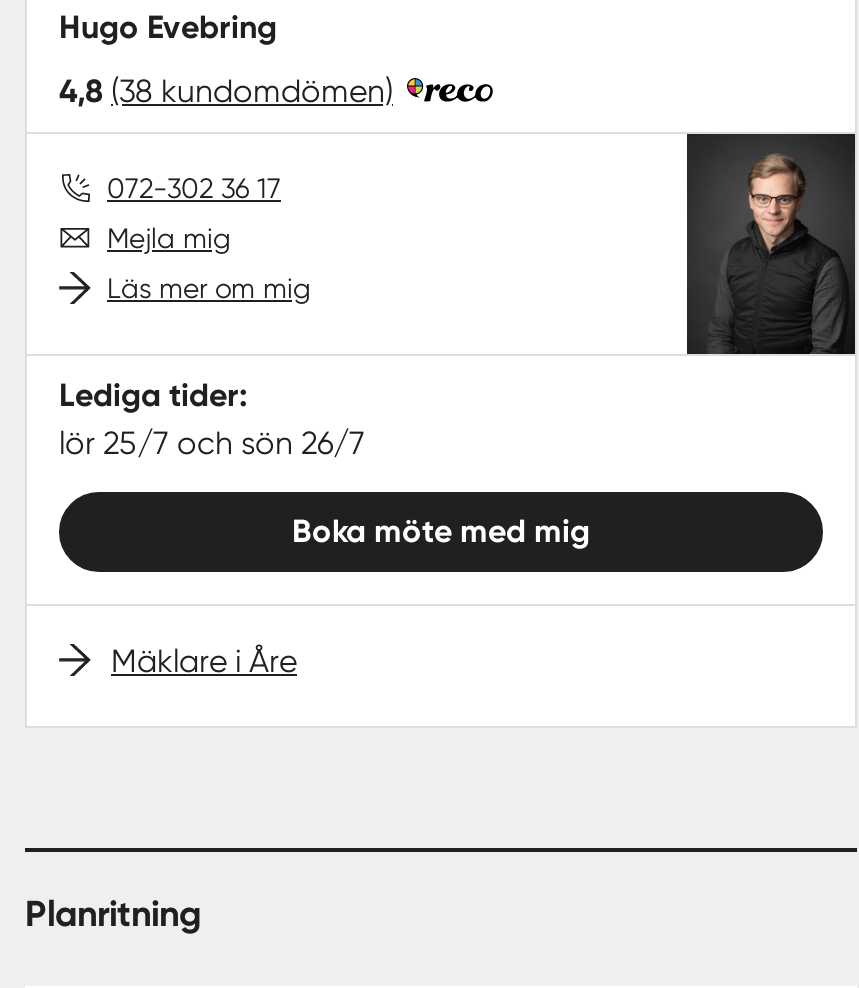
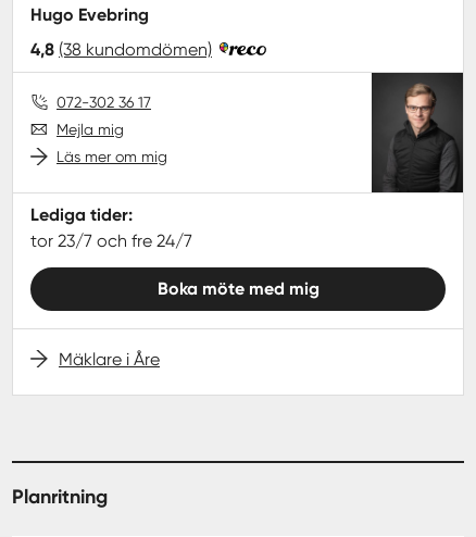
- lör 25/7 och sön 26/7
+ tor 23/7 och fre 24/7
